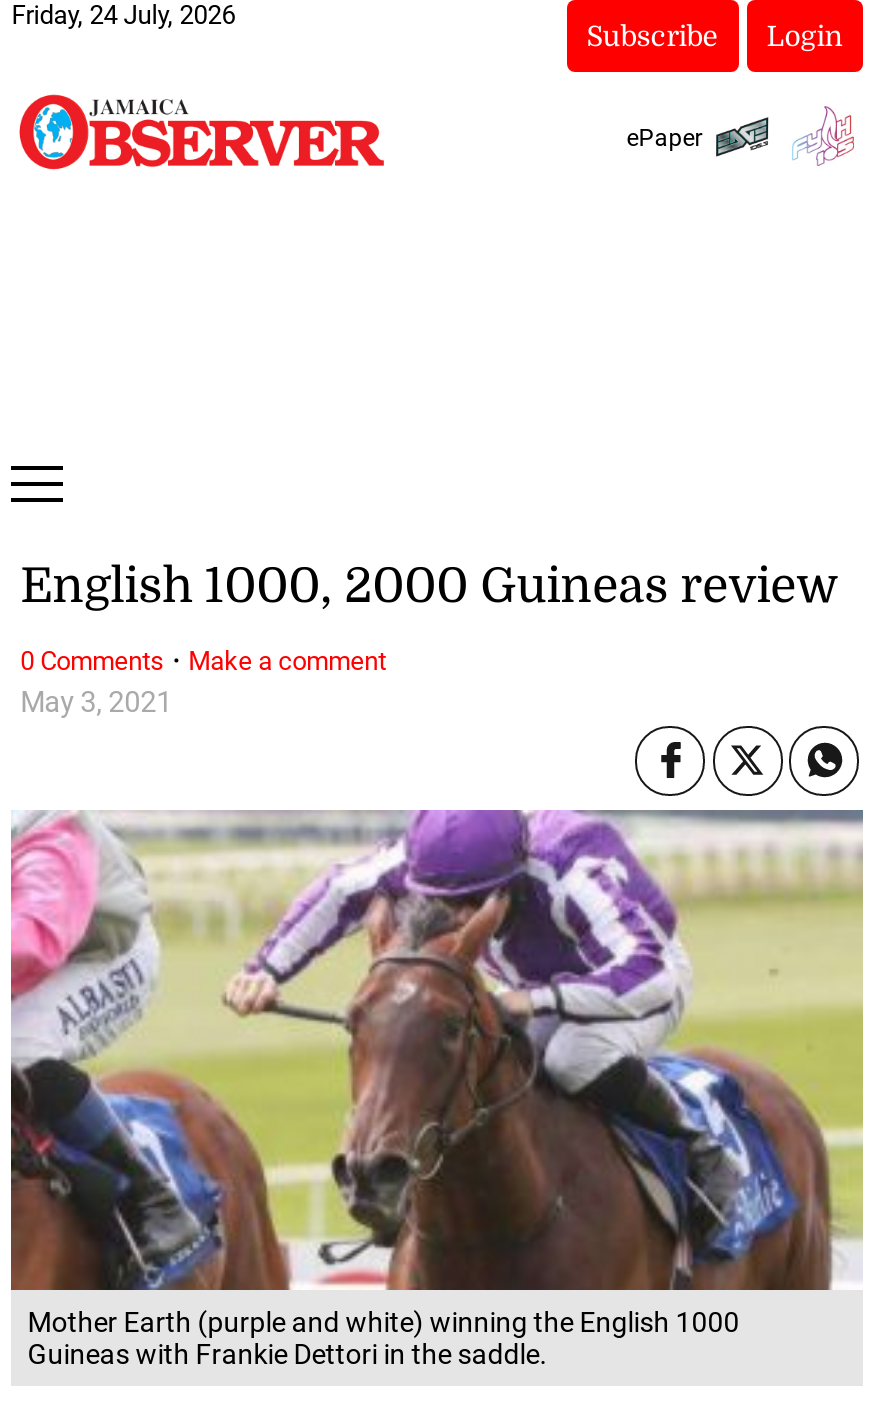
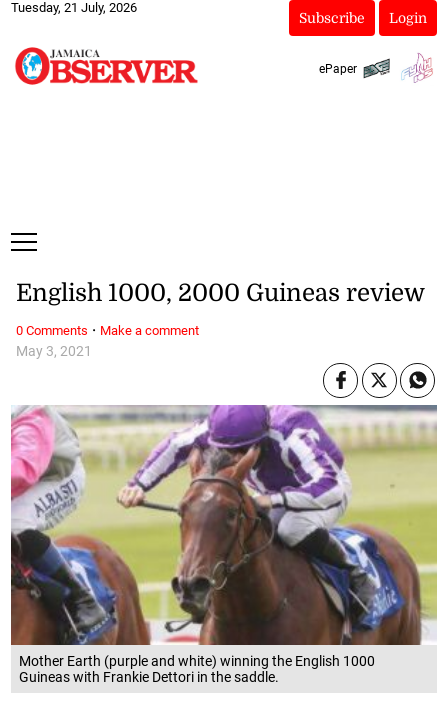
- Friday, 24 July, 2026
+ Tuesday, 21 July, 2026
